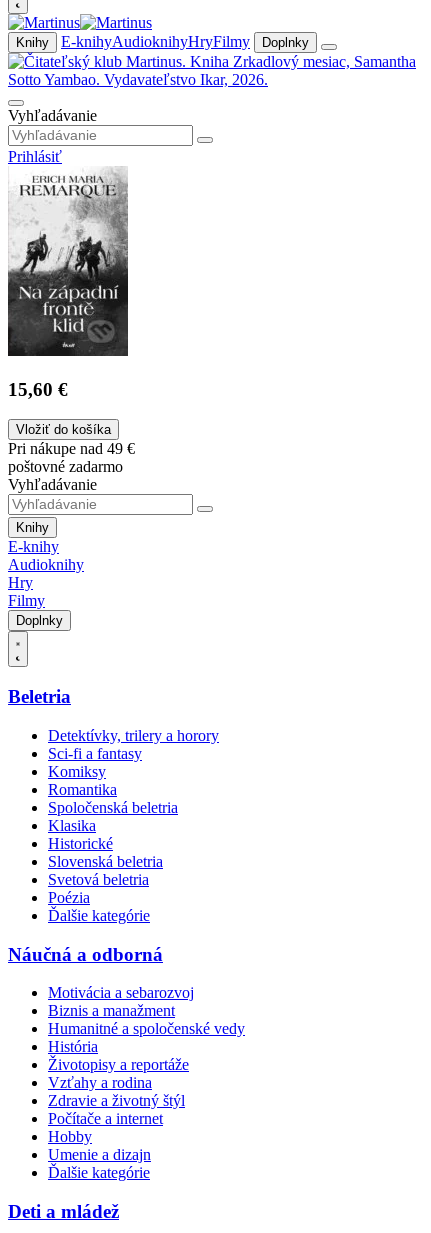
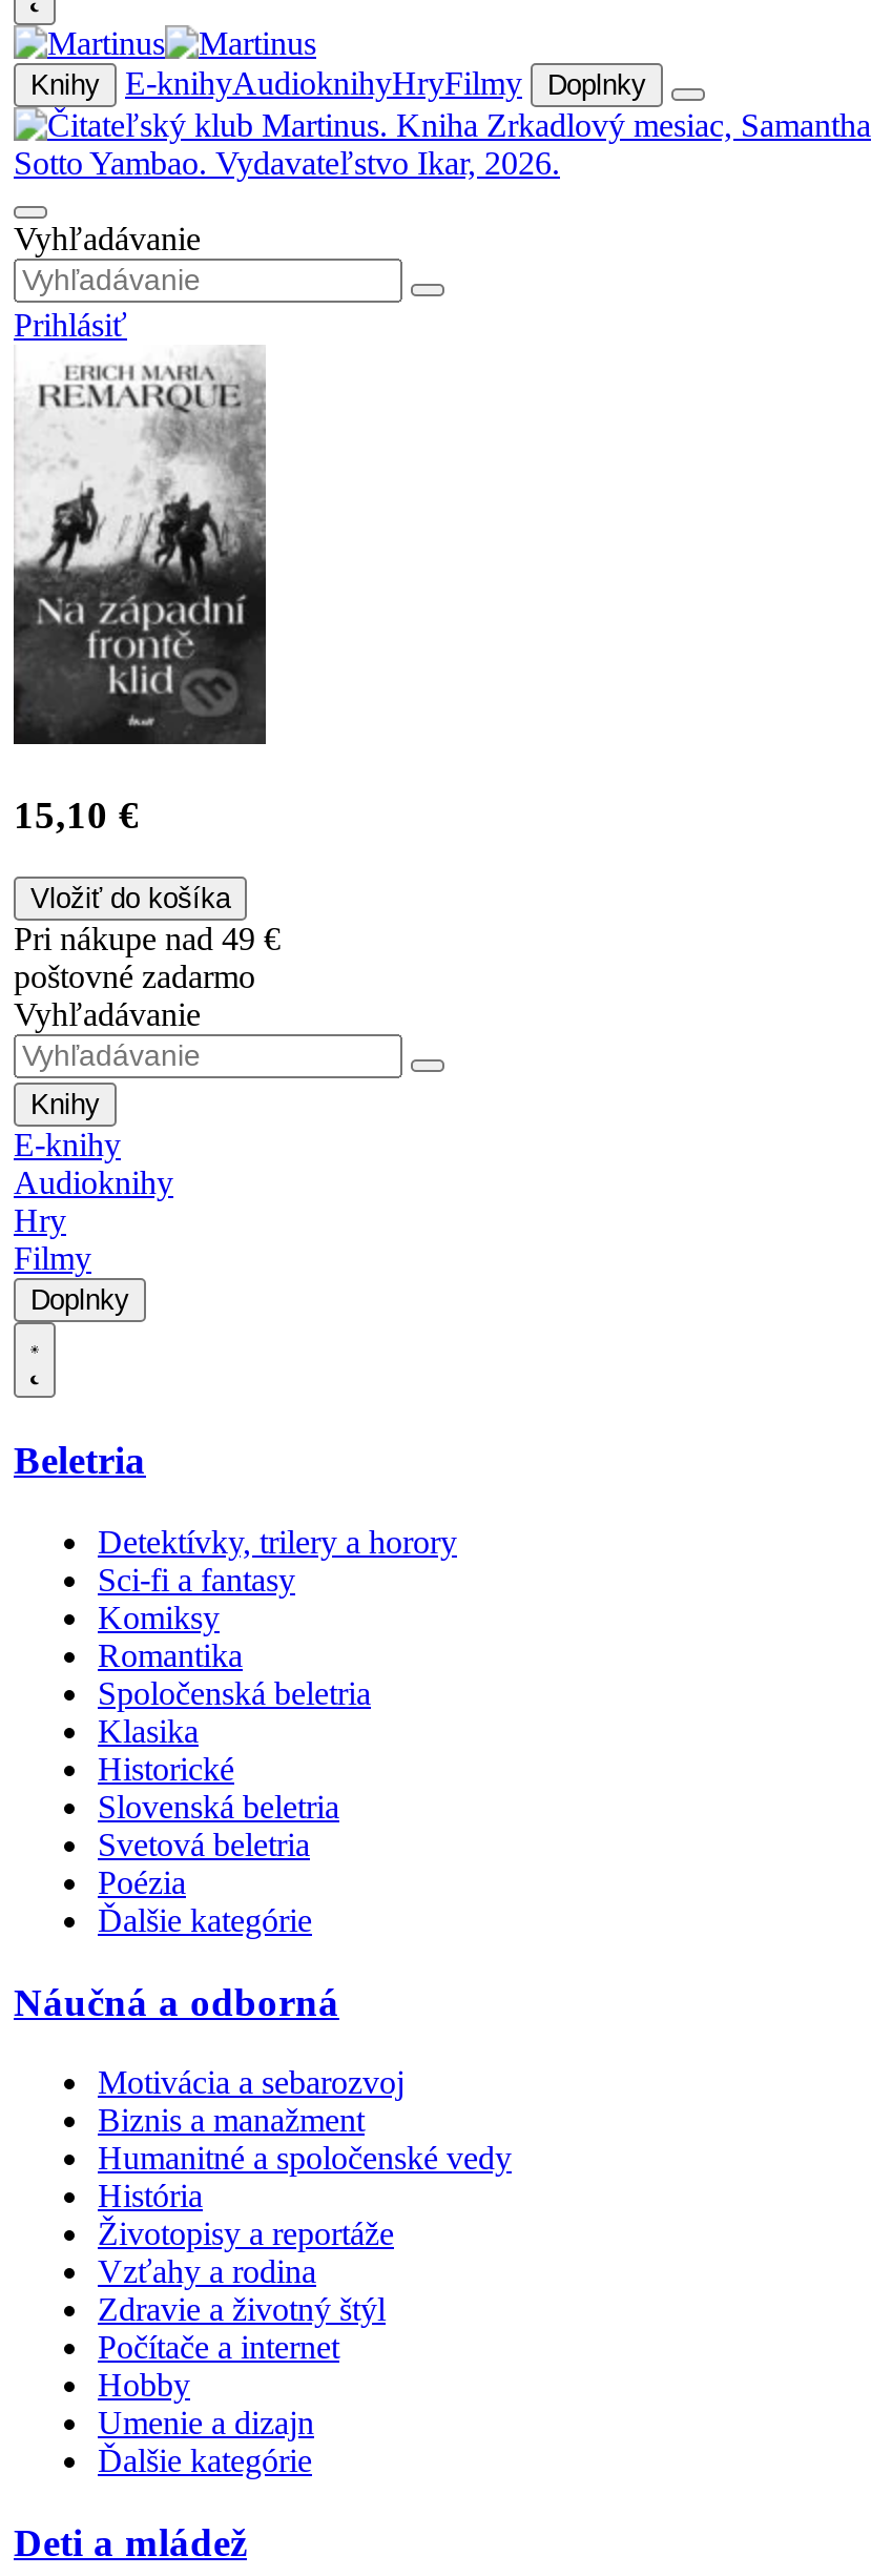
- 15,60 €
+ 15,10 €
